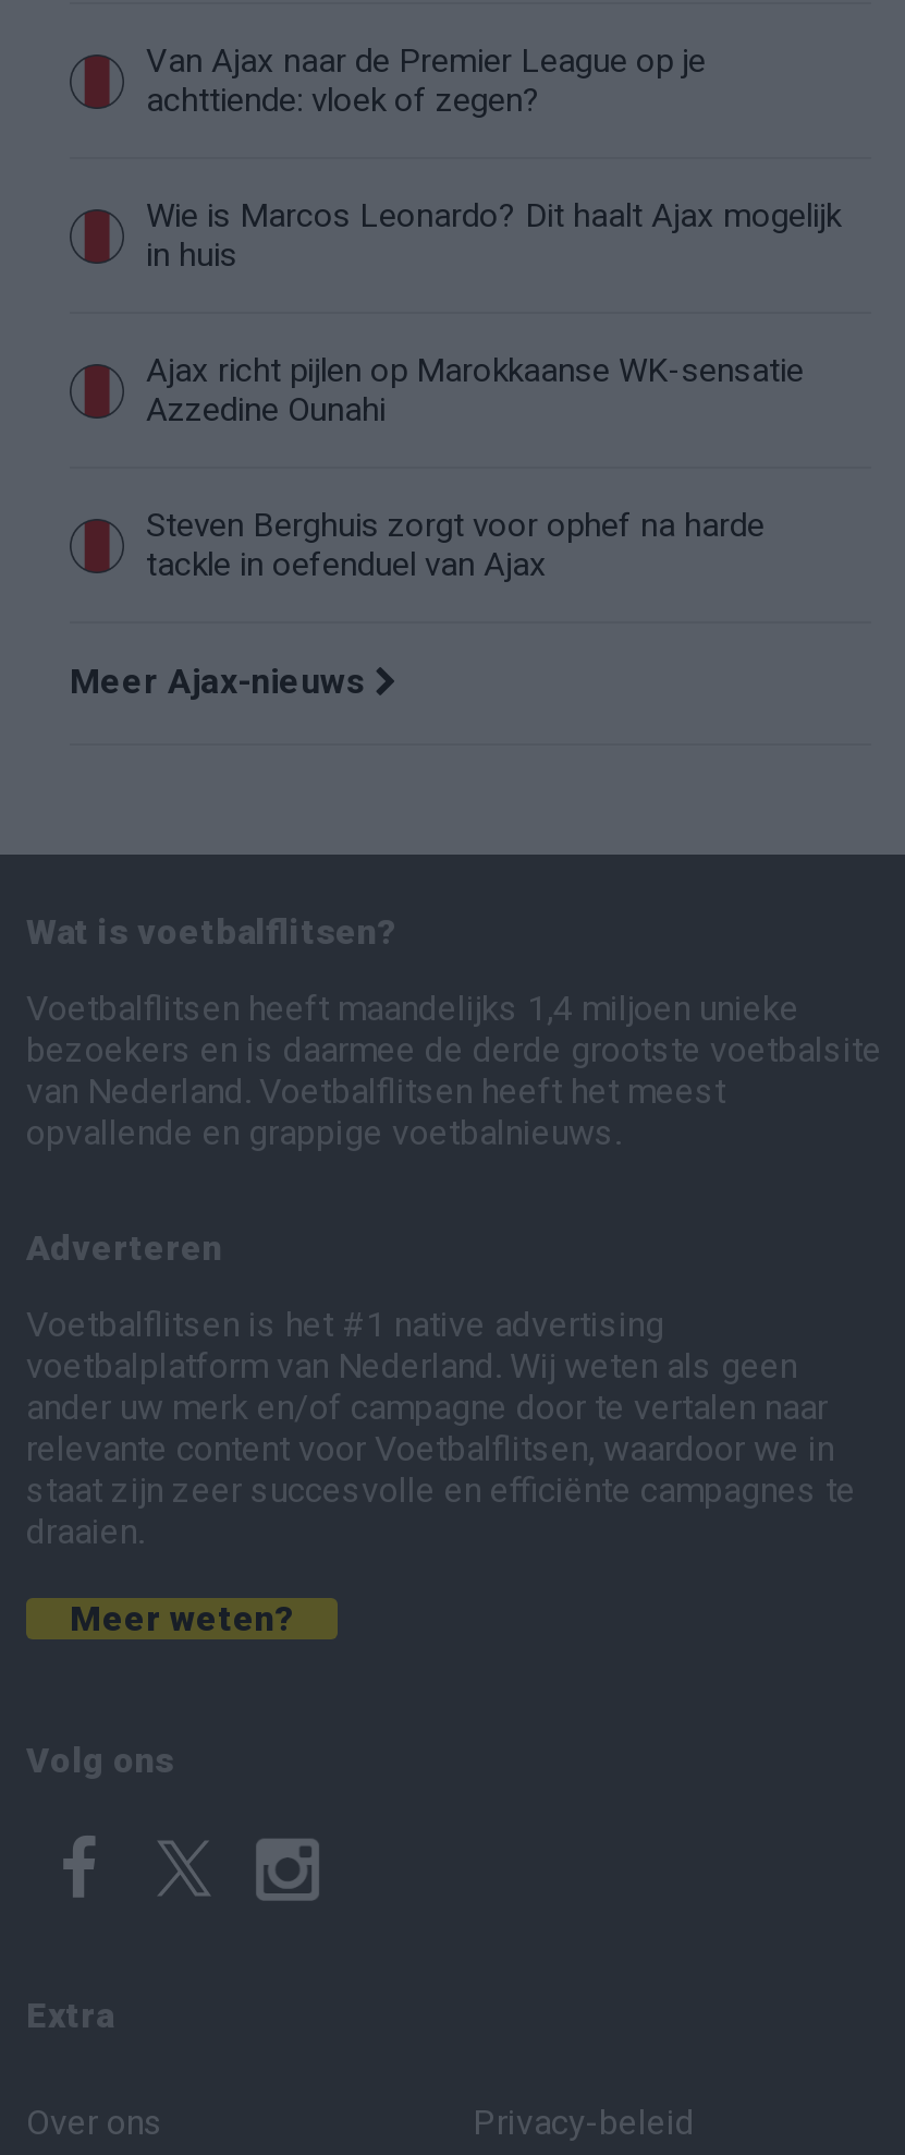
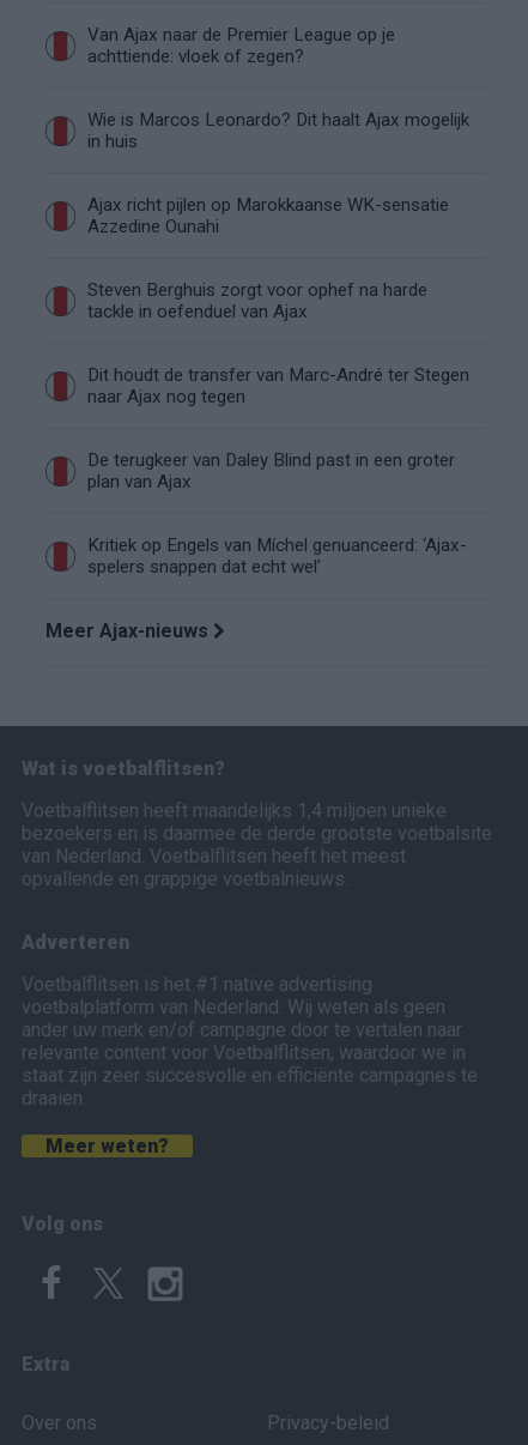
+ Dit houdt de transfer van Marc-André ter Stegen
+ naar Ajax nog tegen
+ De terugkeer van Daley Blind past in een groter
+ plan van Ajax
+ Kritiek op Engels van Míchel genuanceerd: ‘Ajax-
+ spelers snappen dat echt wel’
